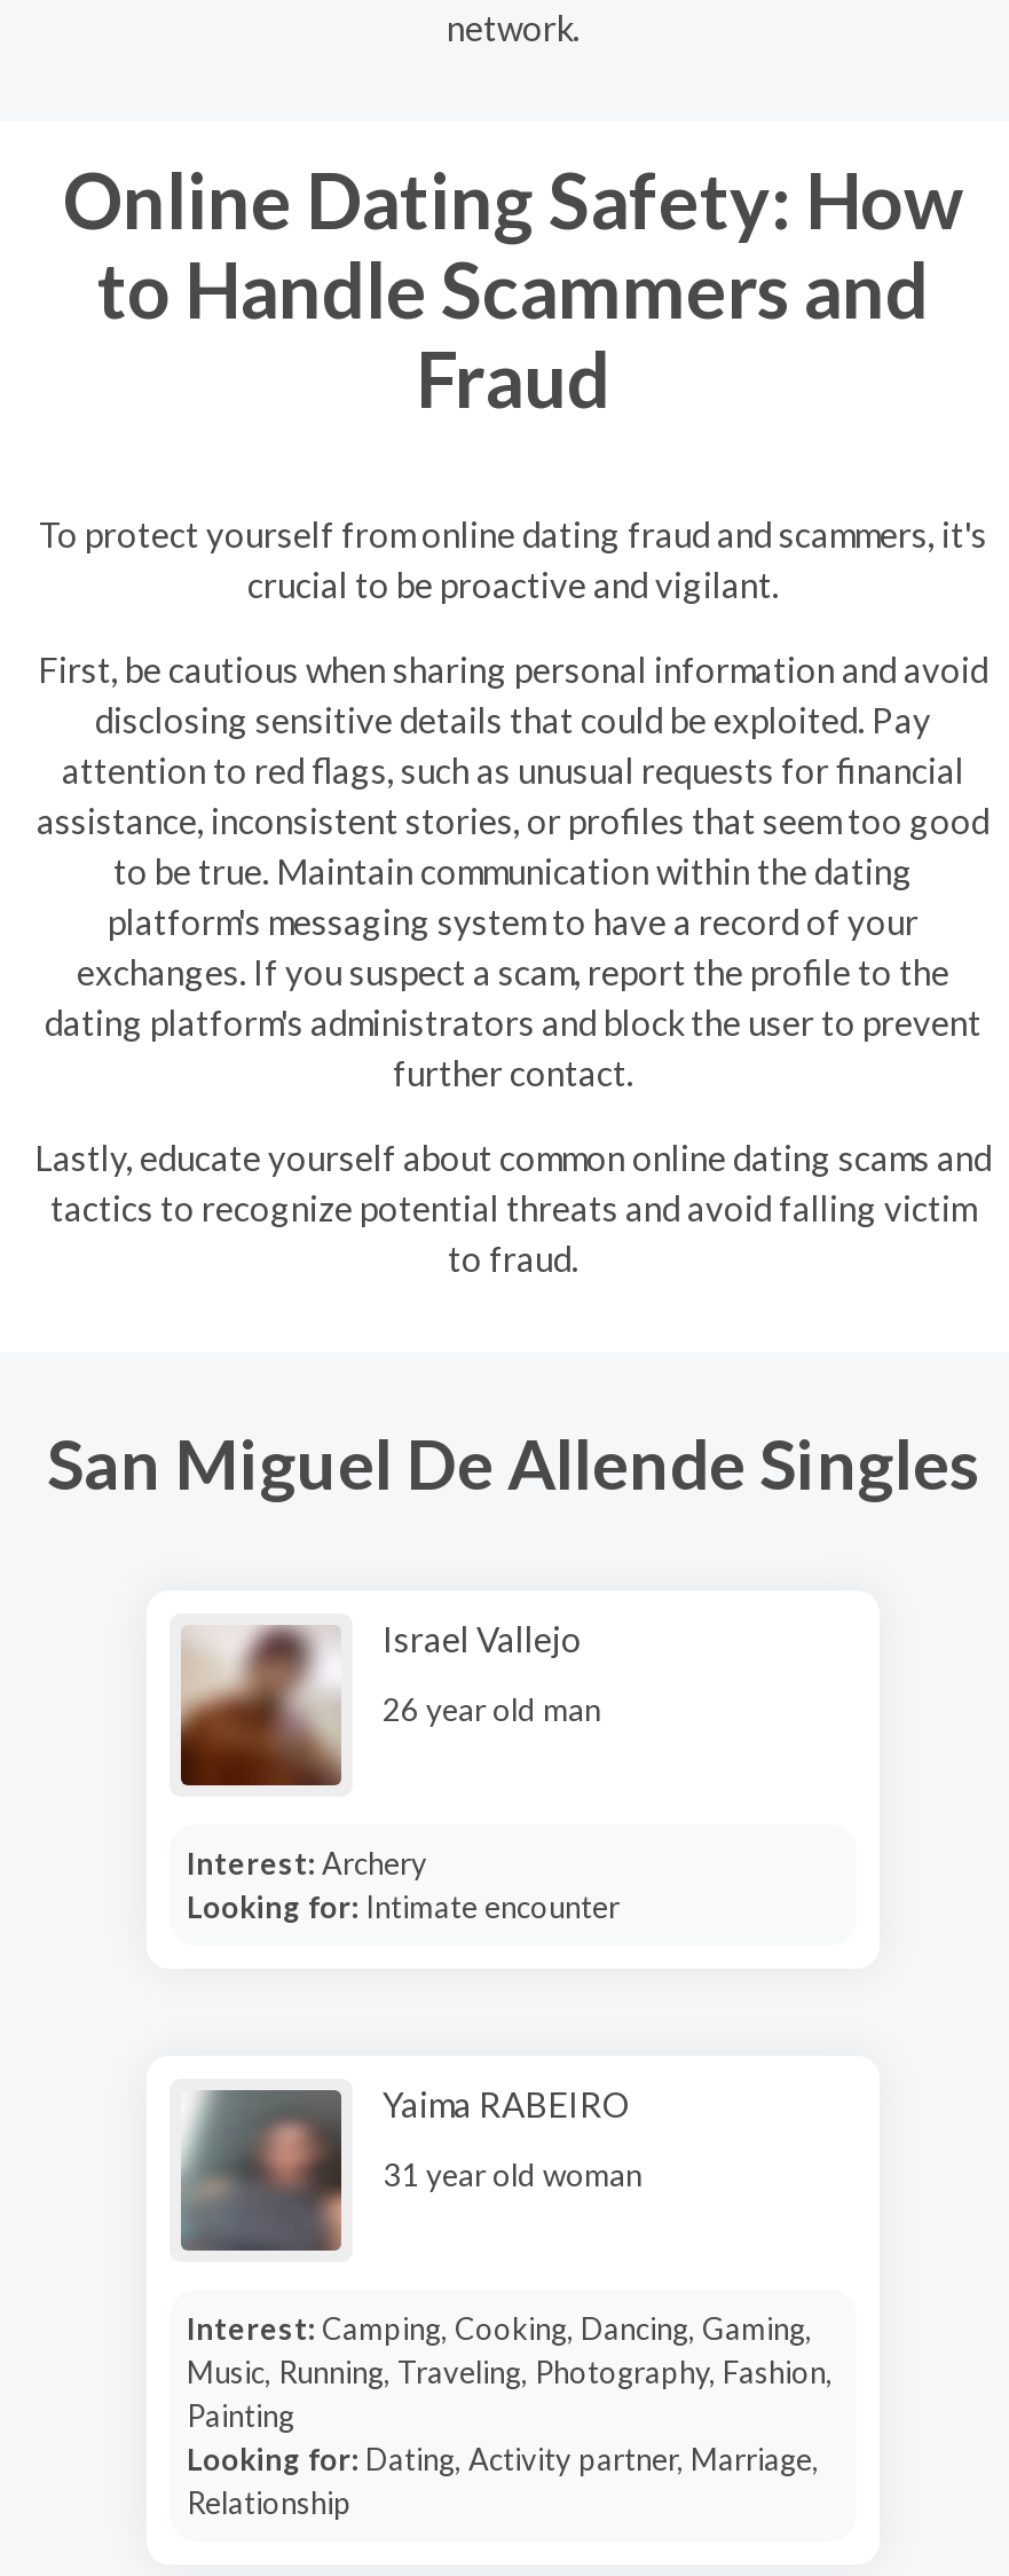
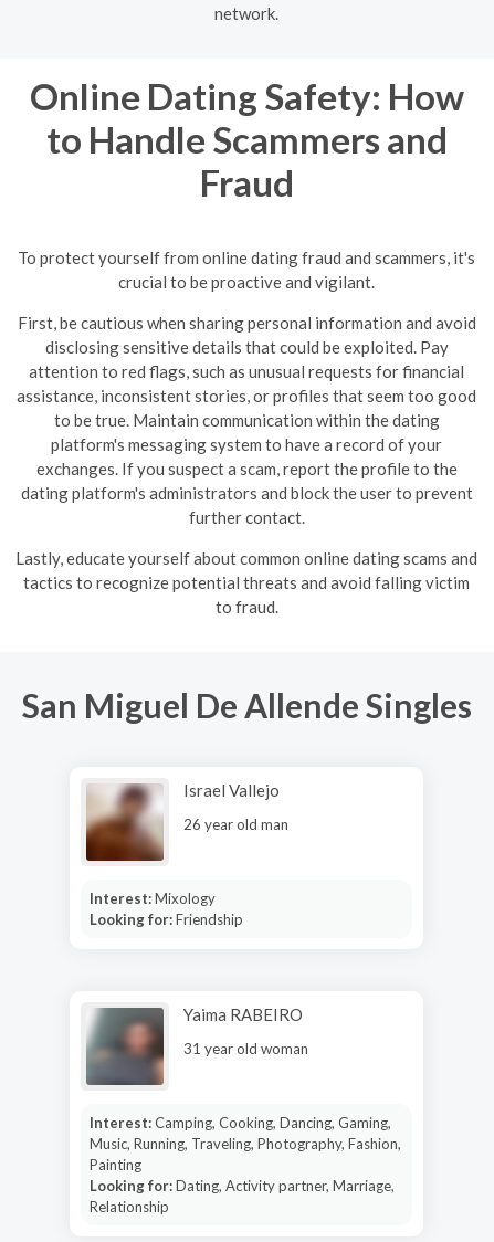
- Interest: Archery
- Looking for: Intimate encounter
+ Interest: Mixology
+ Looking for: Friendship
